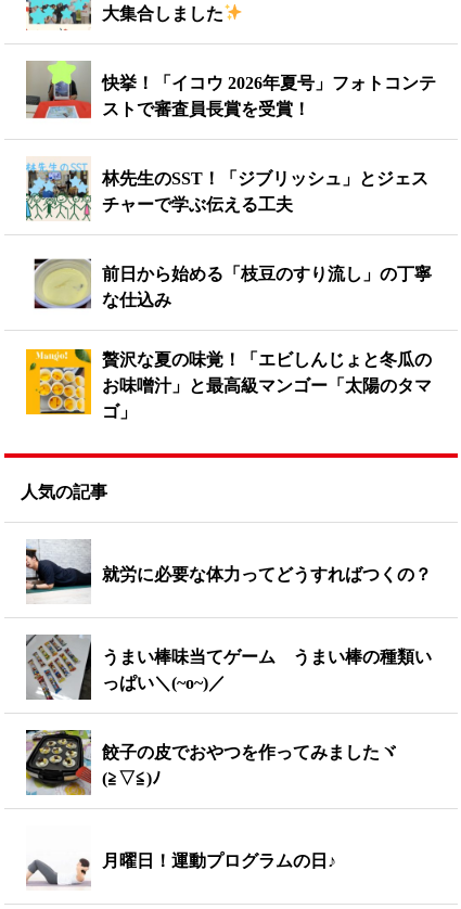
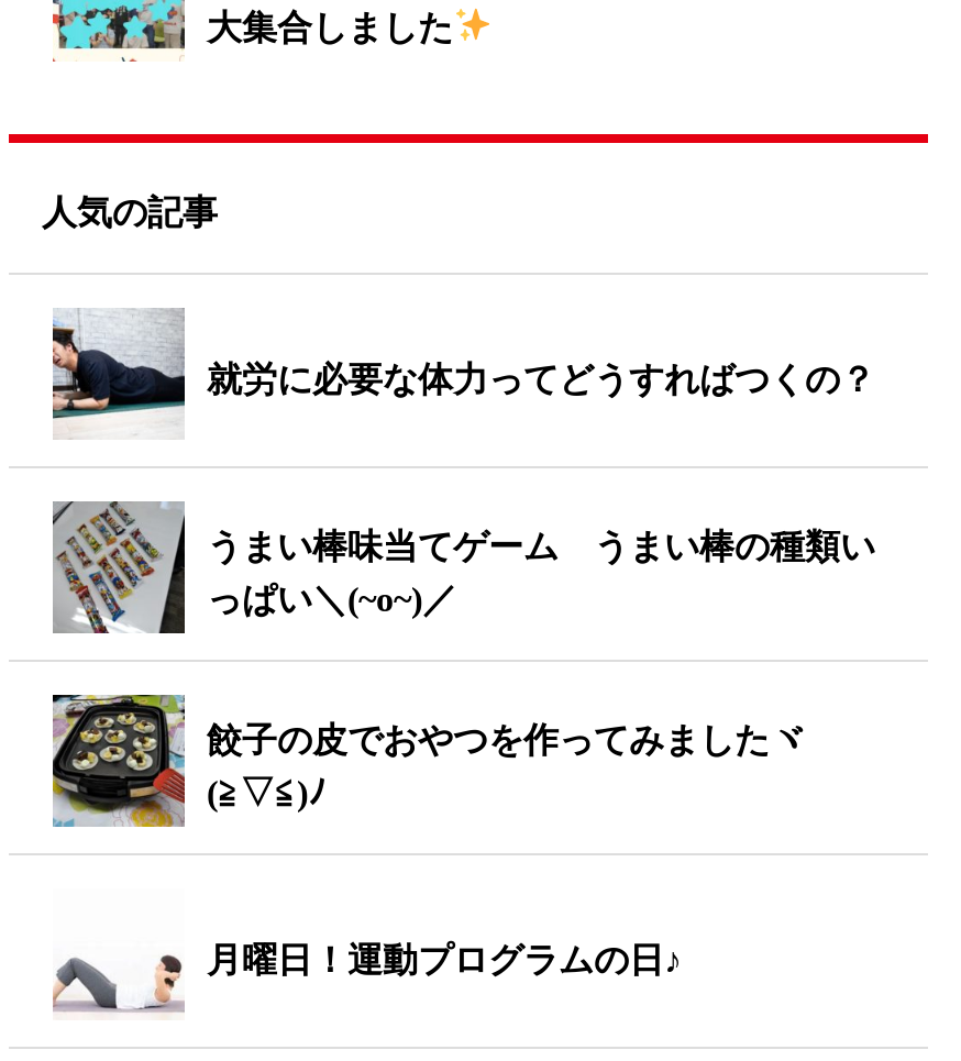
- [image]
- 快挙！「イコウ 2026年夏号」フォトコンテ
- ストで審査員長賞を受賞！

- [image]
- 林先生のSST！「ジブリッシュ」とジェス
- チャーで学ぶ伝える工夫

- [image]
- 前日から始める「枝豆のすり流し」の丁寧
- な仕込み
- 贅沢な夏の味覚！「エビしんじょと冬瓜の
- お味噌汁」と最高級マンゴー「太陽のタマ
- ゴ」

- [image]
